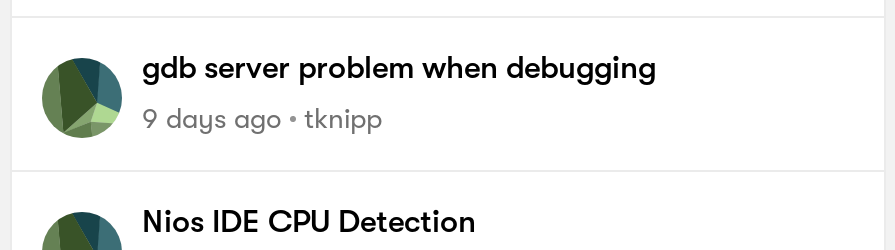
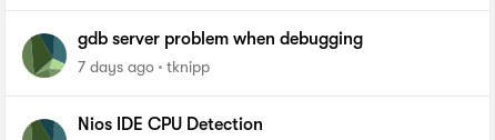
- 9 days ago tknipp
+ 7 days ago tknipp
